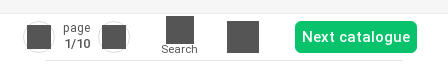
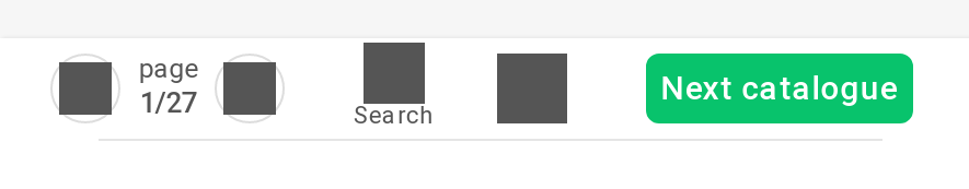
- 1/10
+ 1/27
